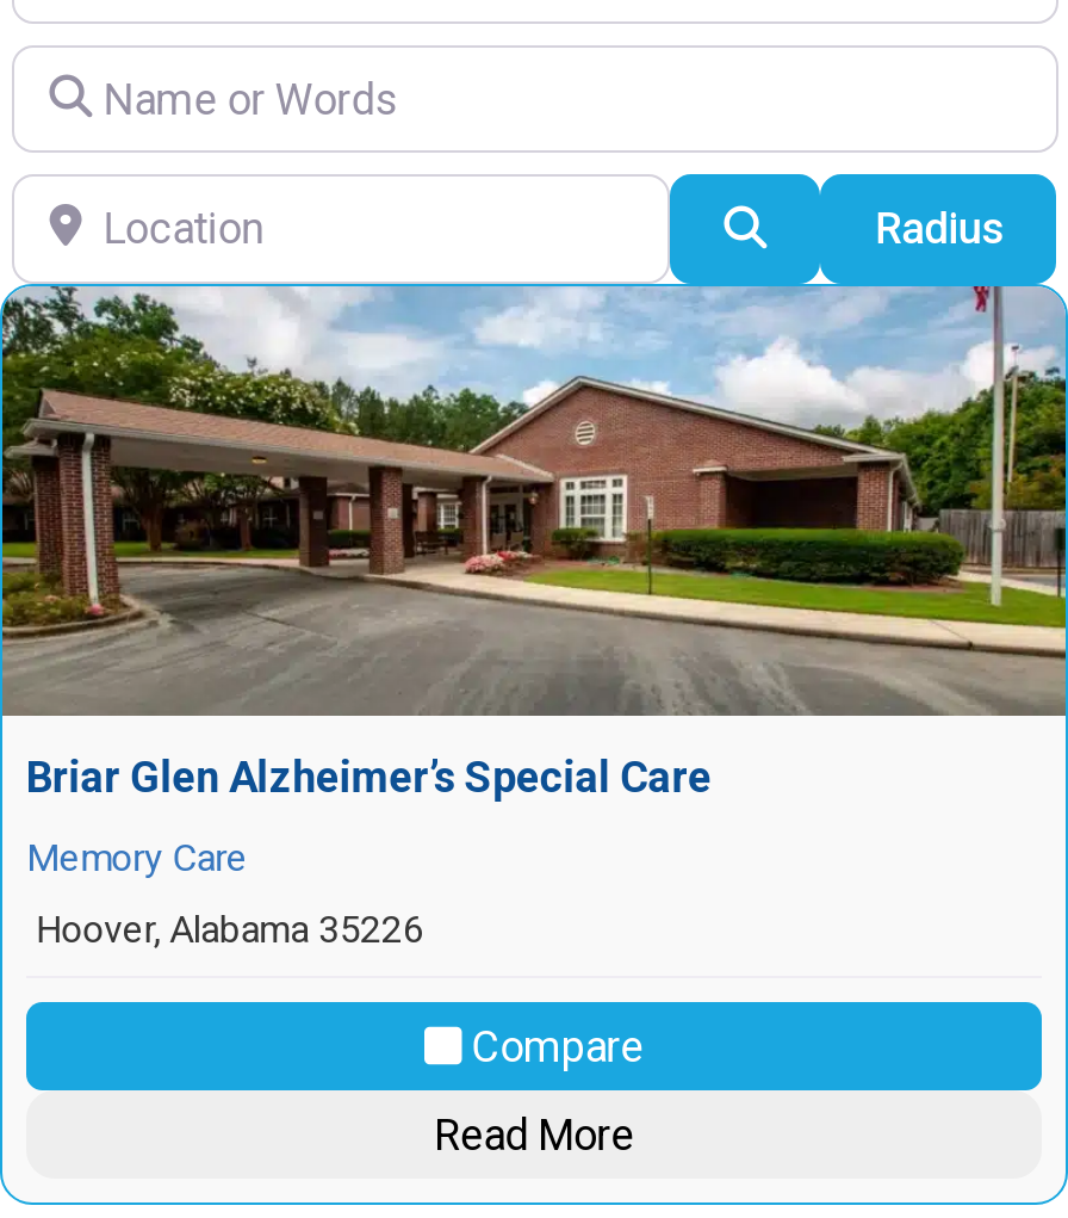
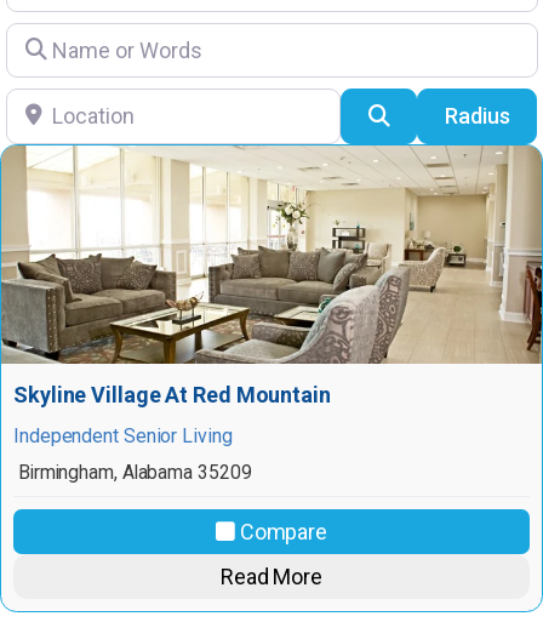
- [image]
- Briar Glen Alzheimer’s Special Care
+ [image]
+ Skyline Village At Red Mountain

- Memory Care
+ Independent Senior Living

- Hoover, Alabama 35226
+ Birmingham, Alabama 35209
